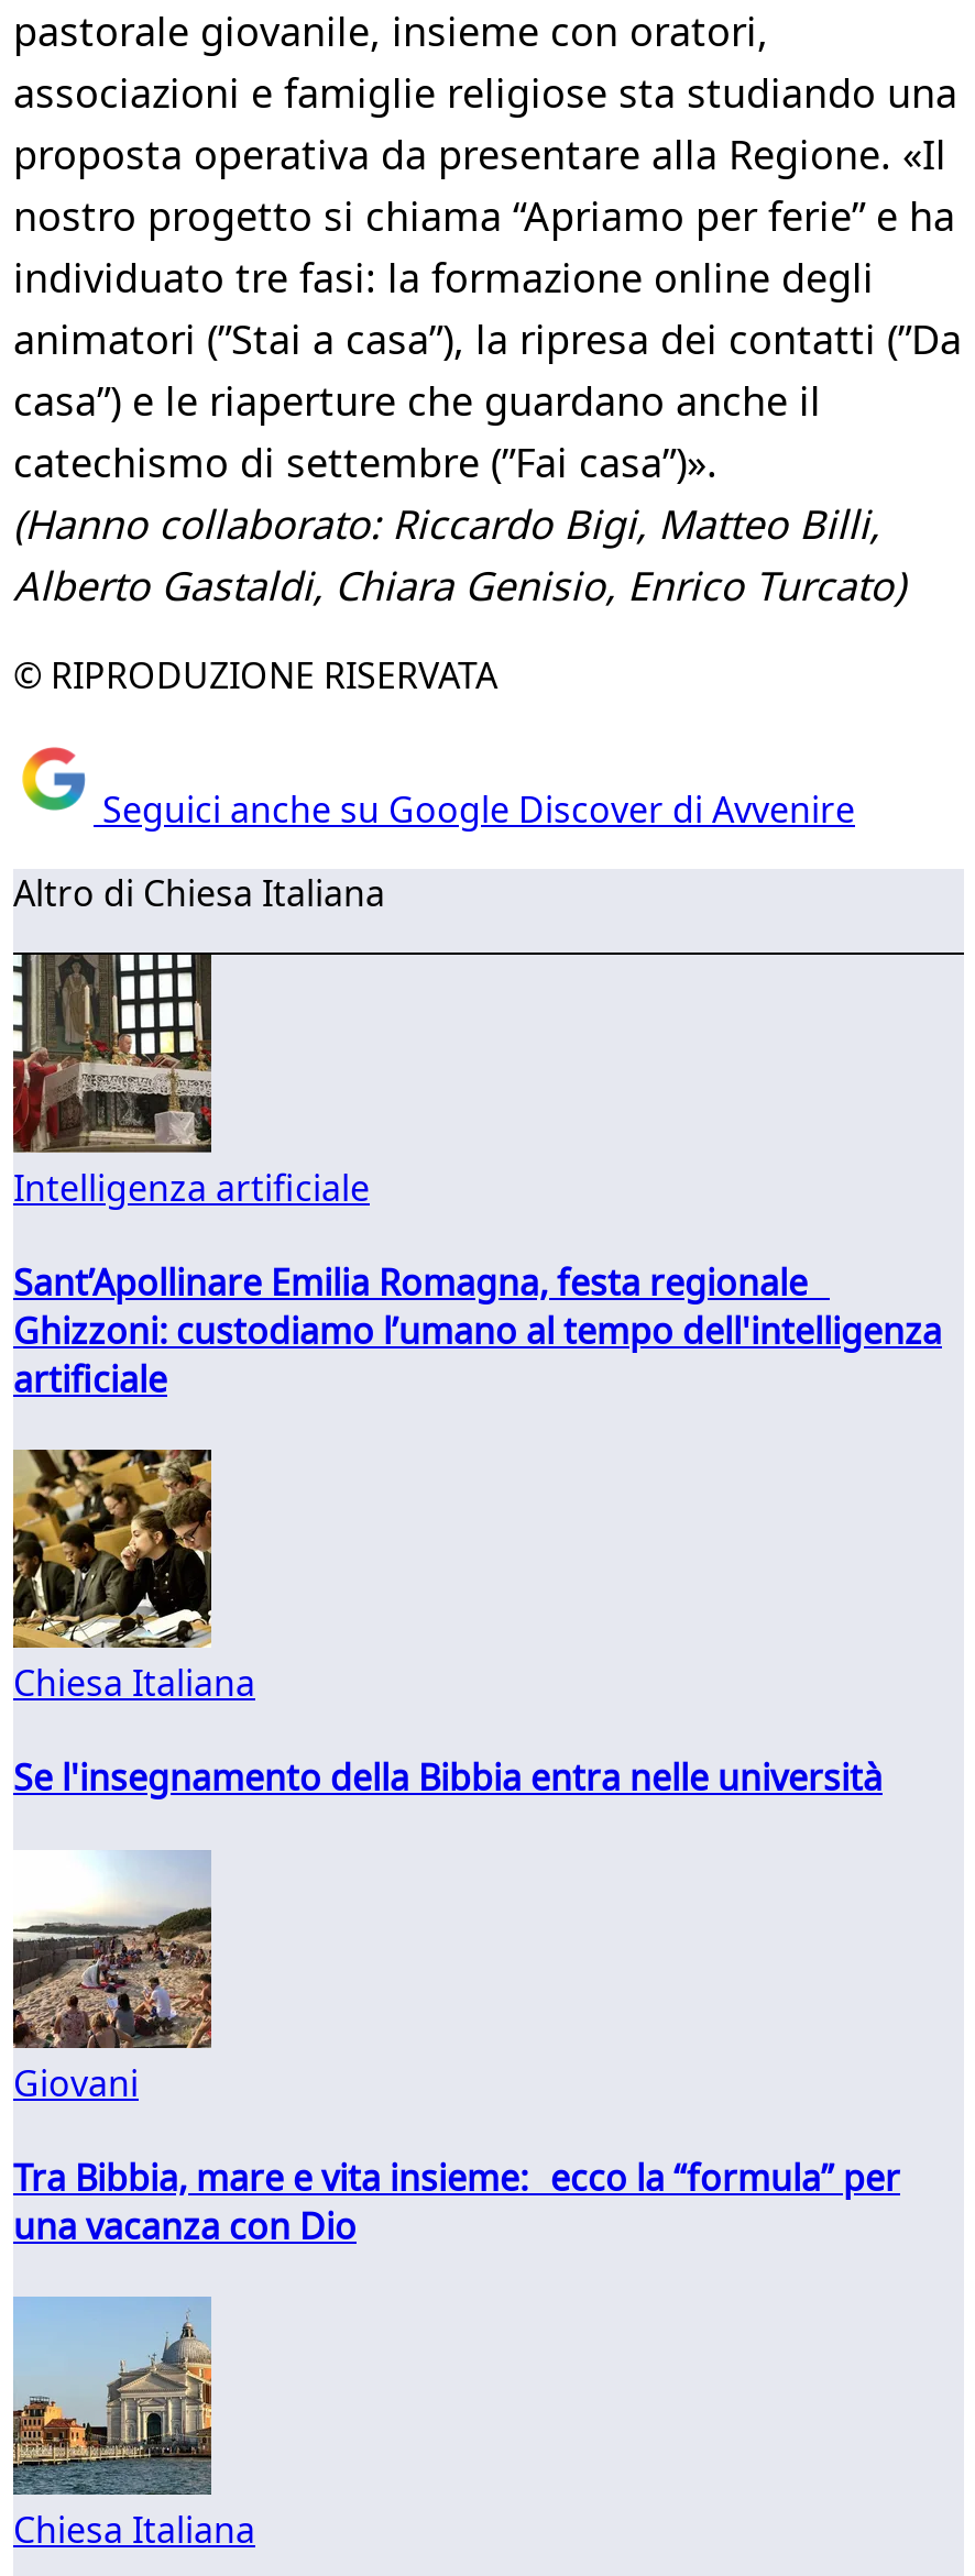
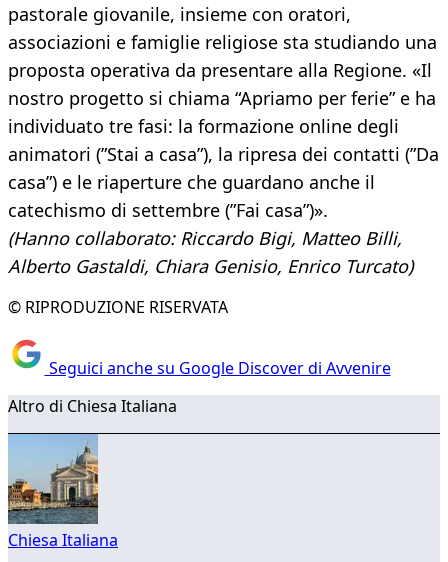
- [image]
- Intelligenza artificiale
- Sant’Apollinare Emilia Romagna, festa regionale
- Ghizzoni: custodiamo l’umano al tempo dell'intelligenza
- artificiale

- [image]
- Chiesa Italiana
- Se l'insegnamento della Bibbia entra nelle università

- [image]
- Giovani
- Tra Bibbia, mare e vita insieme: ecco la “formula” per
- una vacanza con Dio
